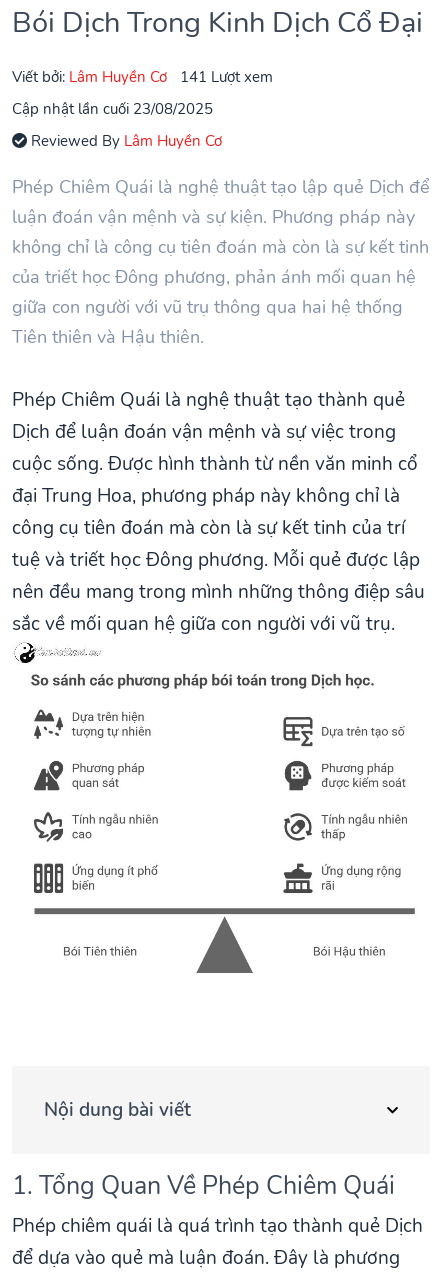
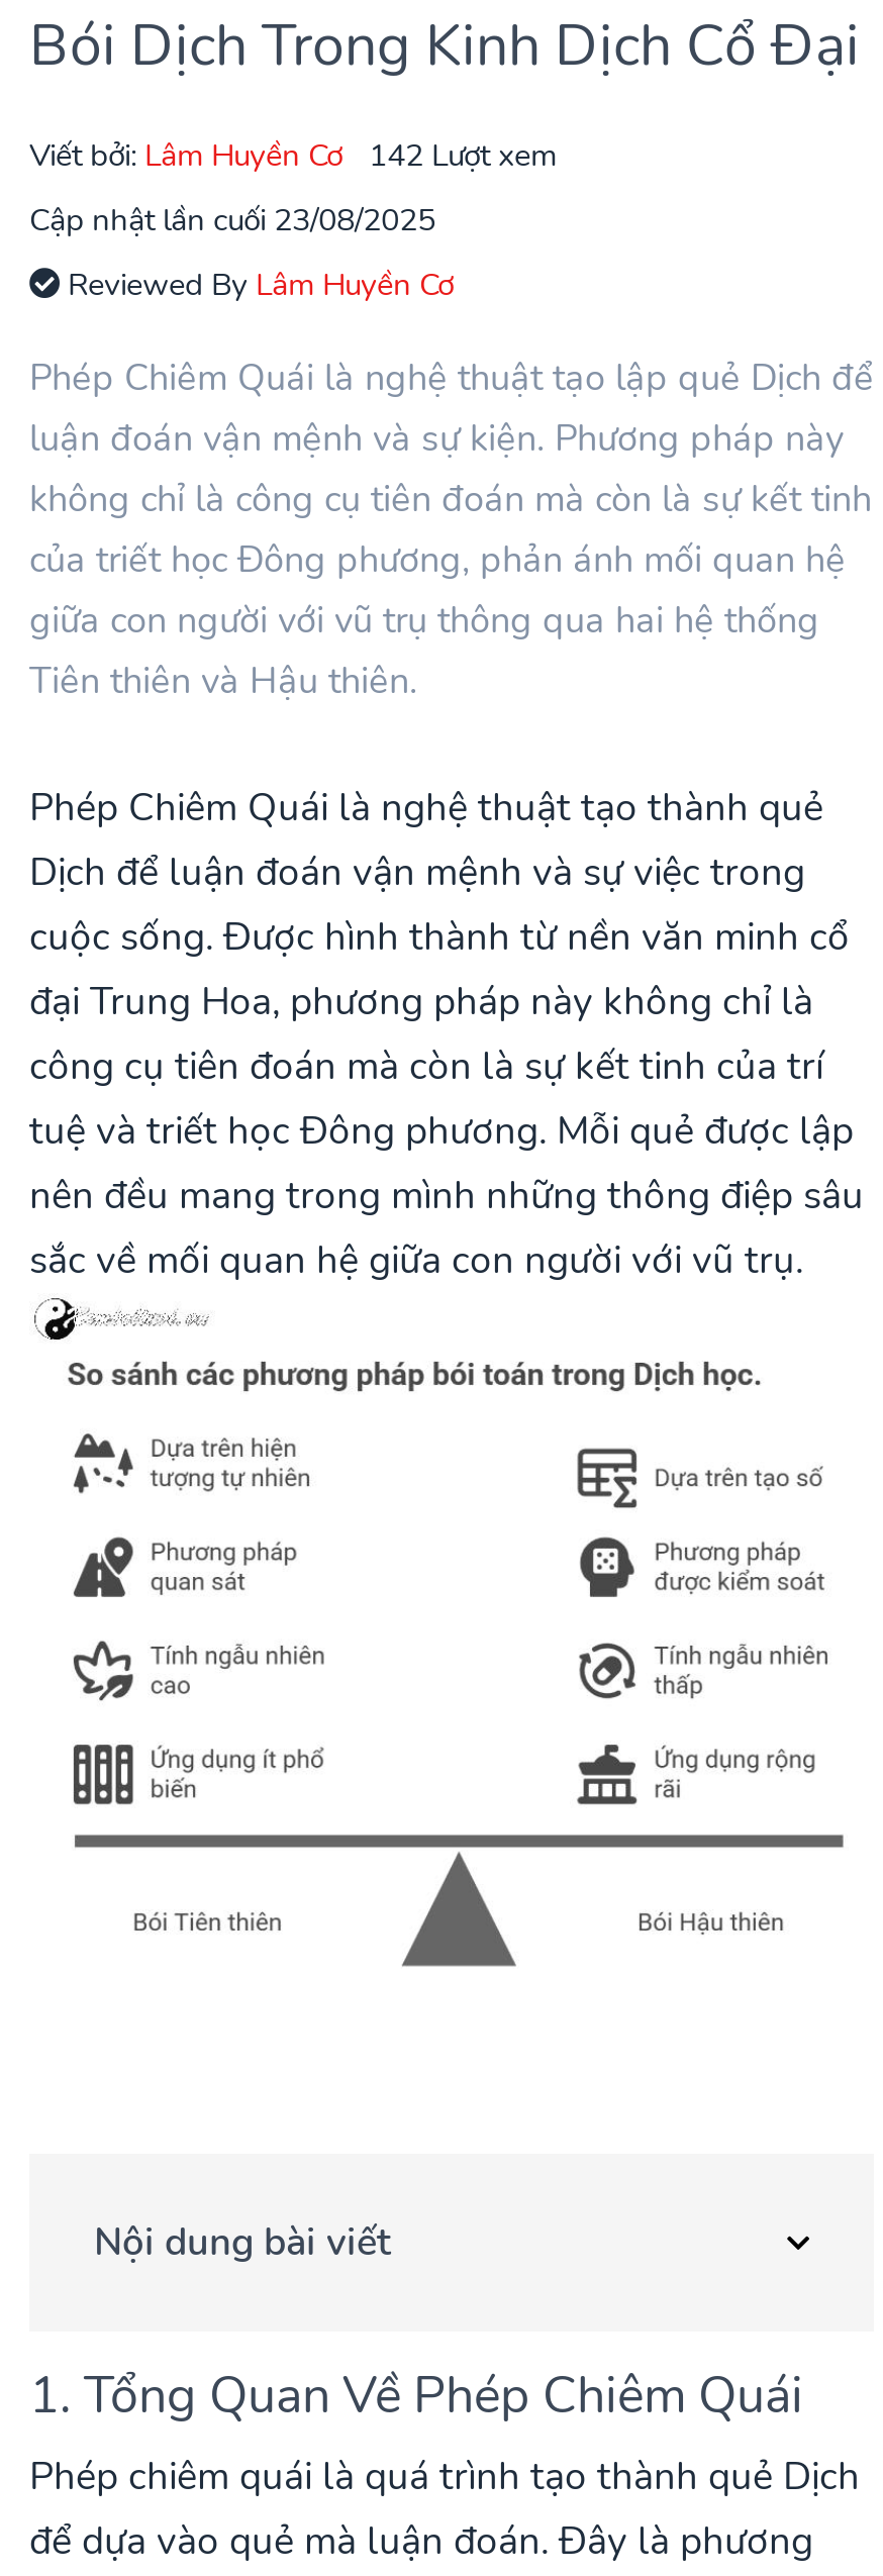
- Viết bởi: Lâm Huyền Cơ 141 Lượt xem
+ Viết bởi: Lâm Huyền Cơ 142 Lượt xem
